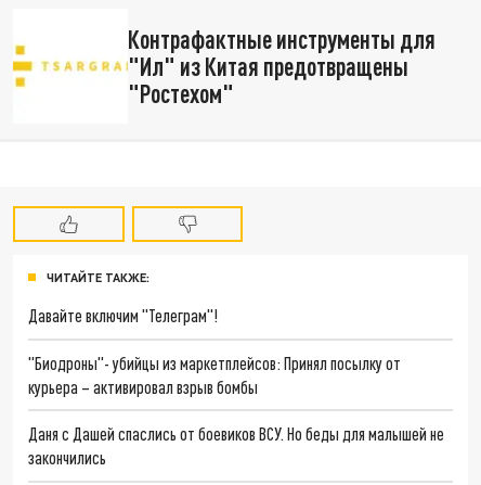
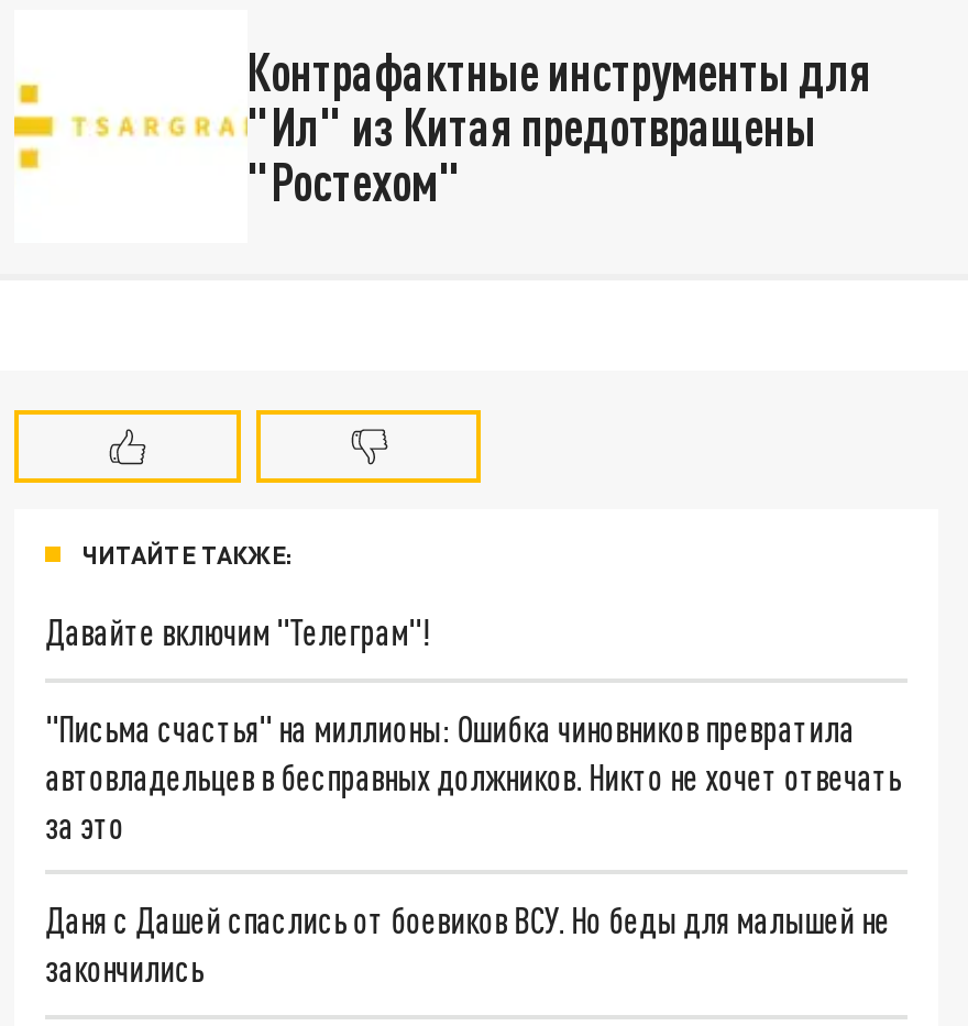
- "Биодроны"- убийцы из маркетплейсов: Принял посылку от
- курьера – активировал взрыв бомбы
+ "Письма счастья" на миллионы: Ошибка чиновников превратила
+ автовладельцев в бесправных должников. Никто не хочет отвечать
+ за это
